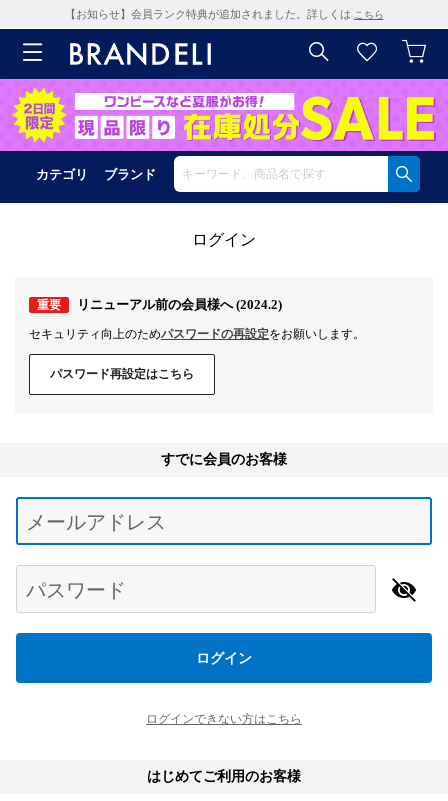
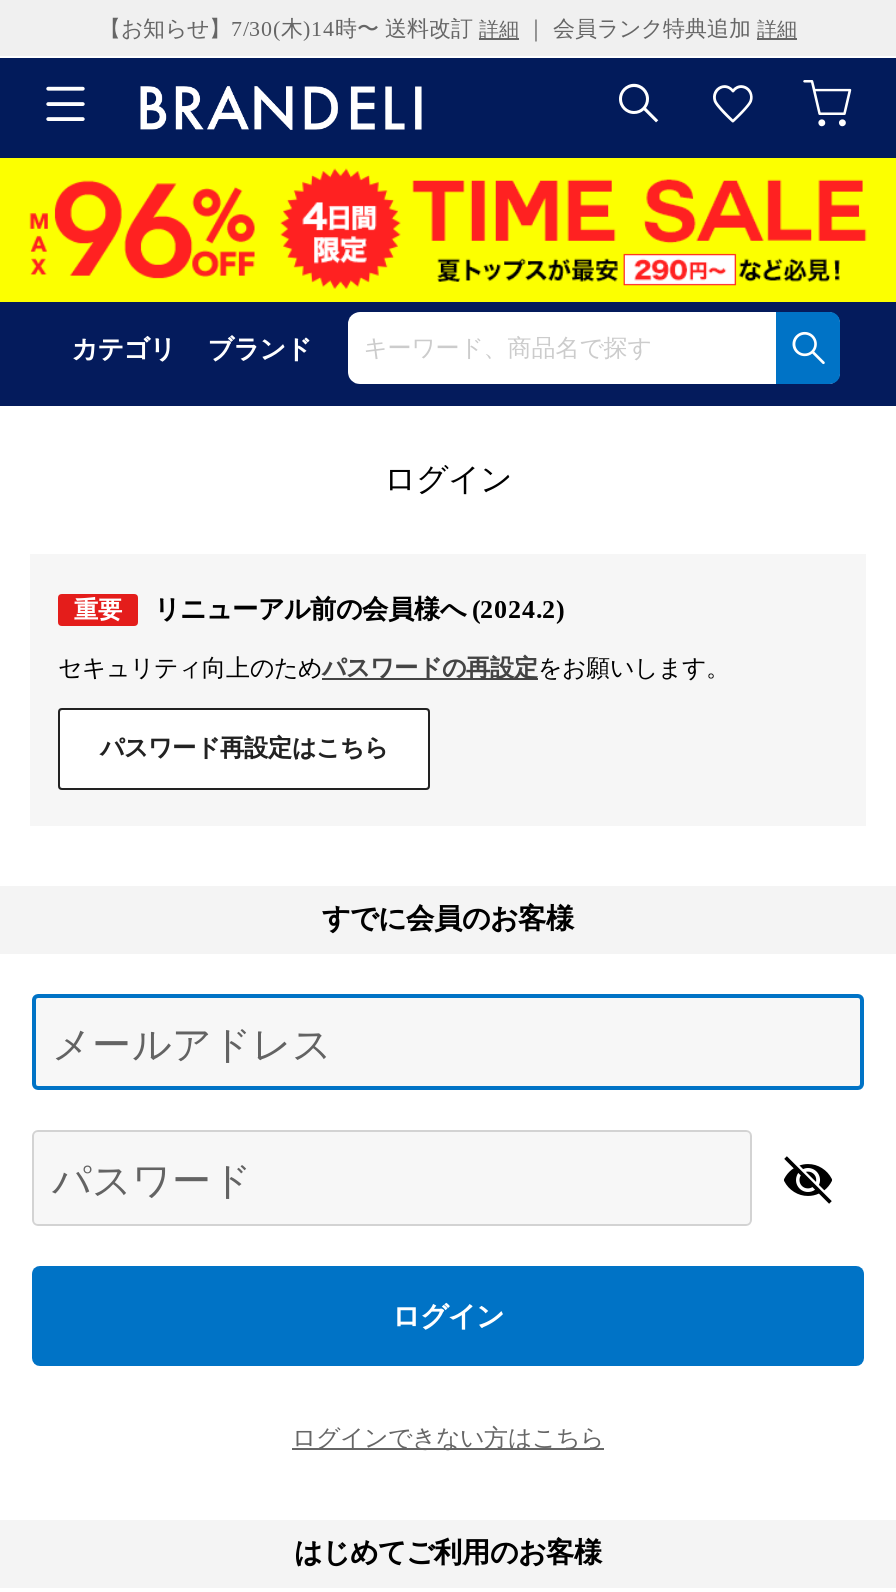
- 【お知らせ】会員ランク特典が追加されました。詳しくはこちら
+ 【お知らせ】7/30(木)14時〜 送料改訂詳細｜ 会員ランク特典追加詳細

- [image]
+ [image]
